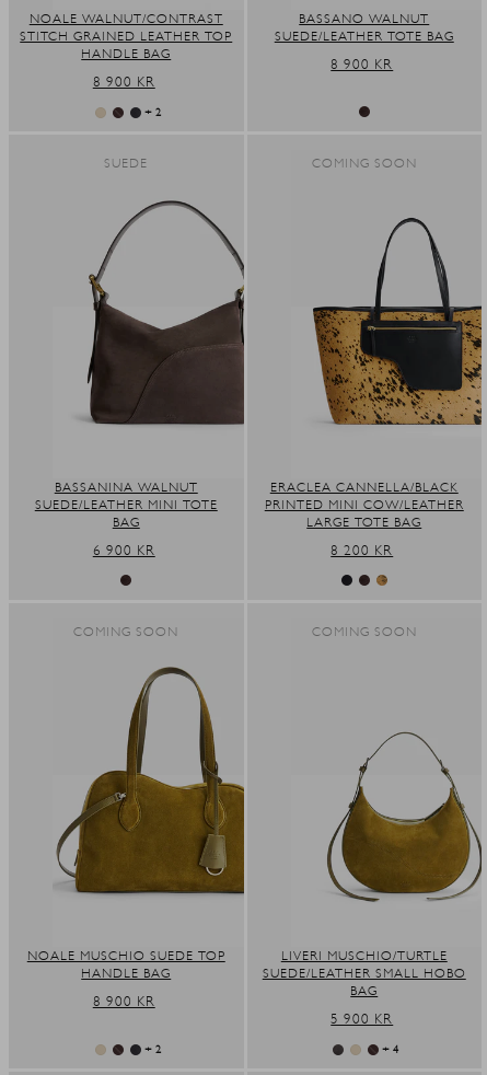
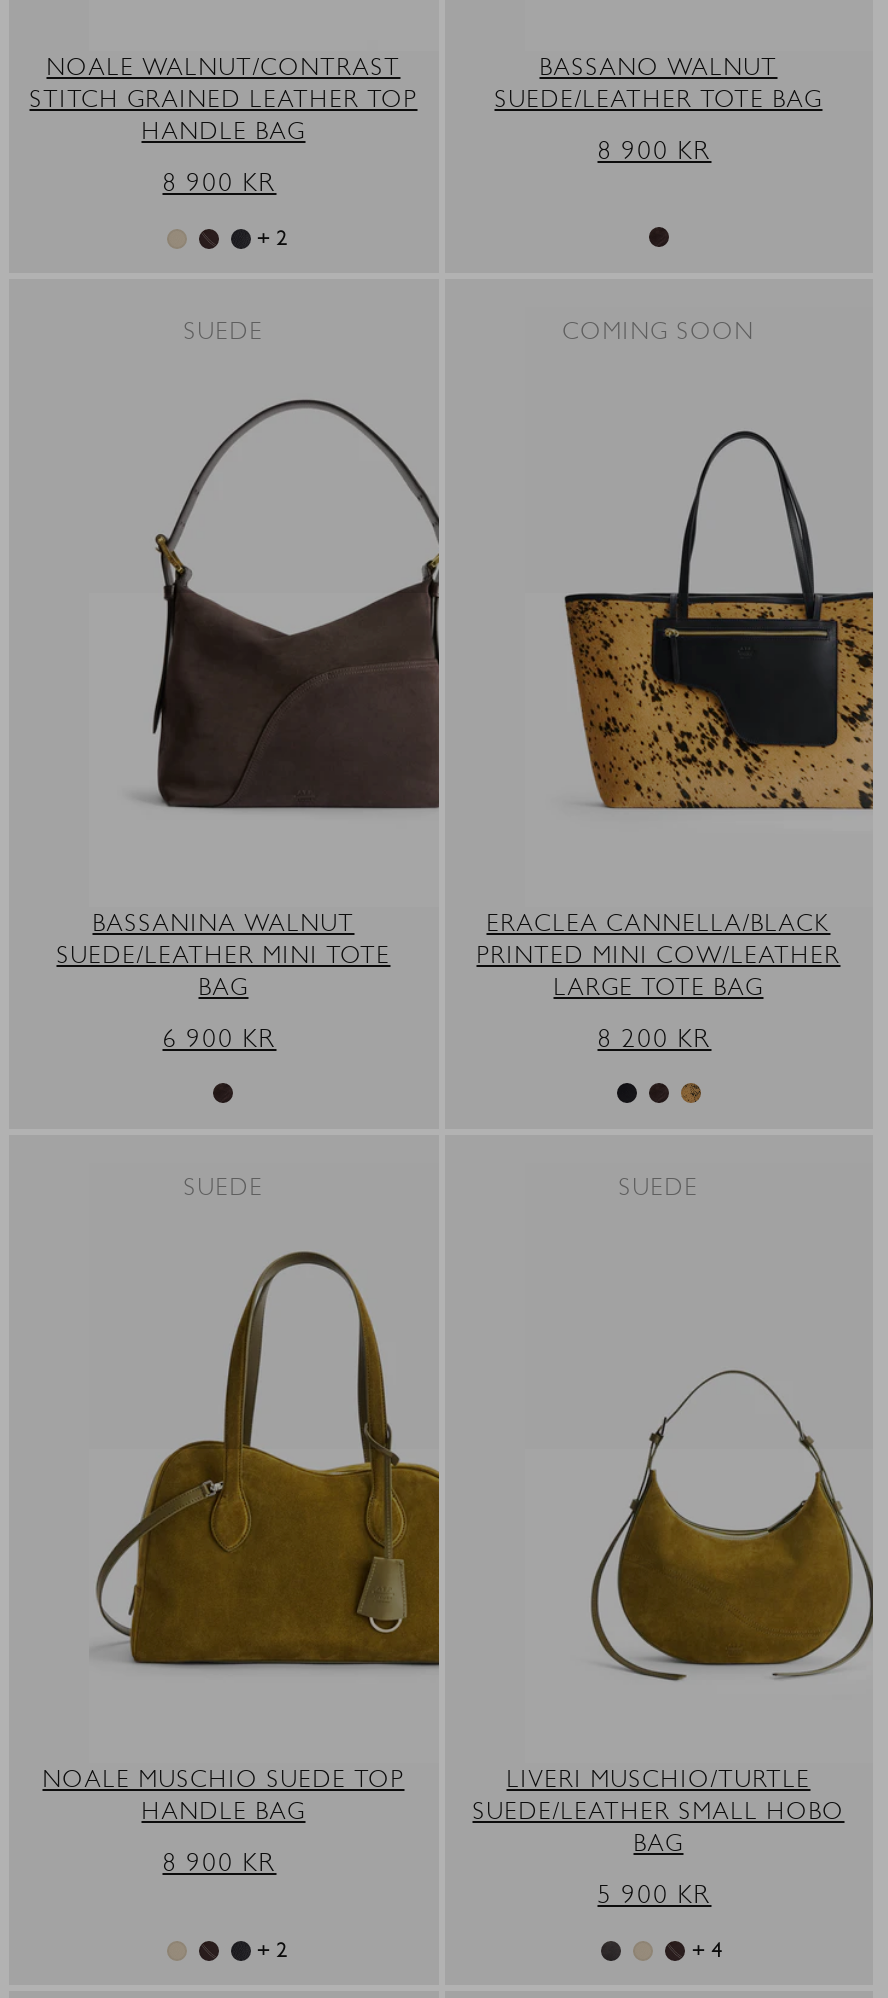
- COMING SOON
+ SUEDE

- COMING SOON
+ SUEDE
